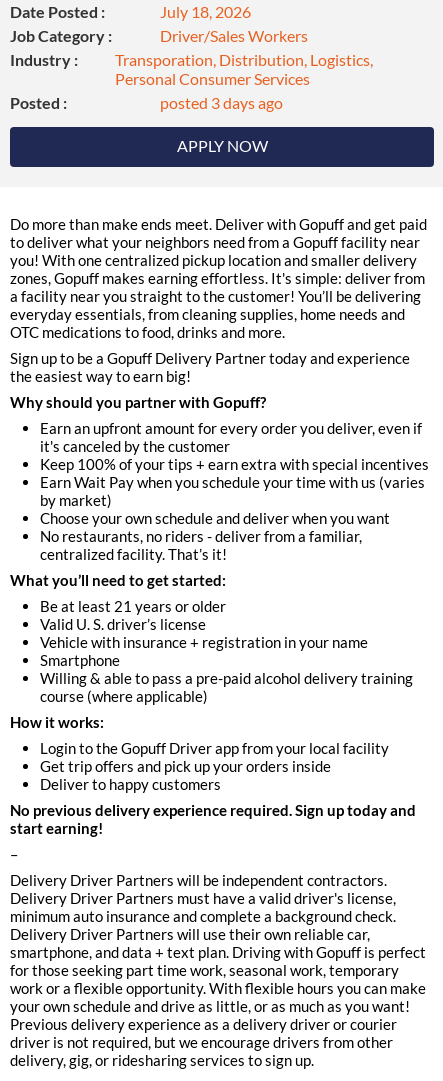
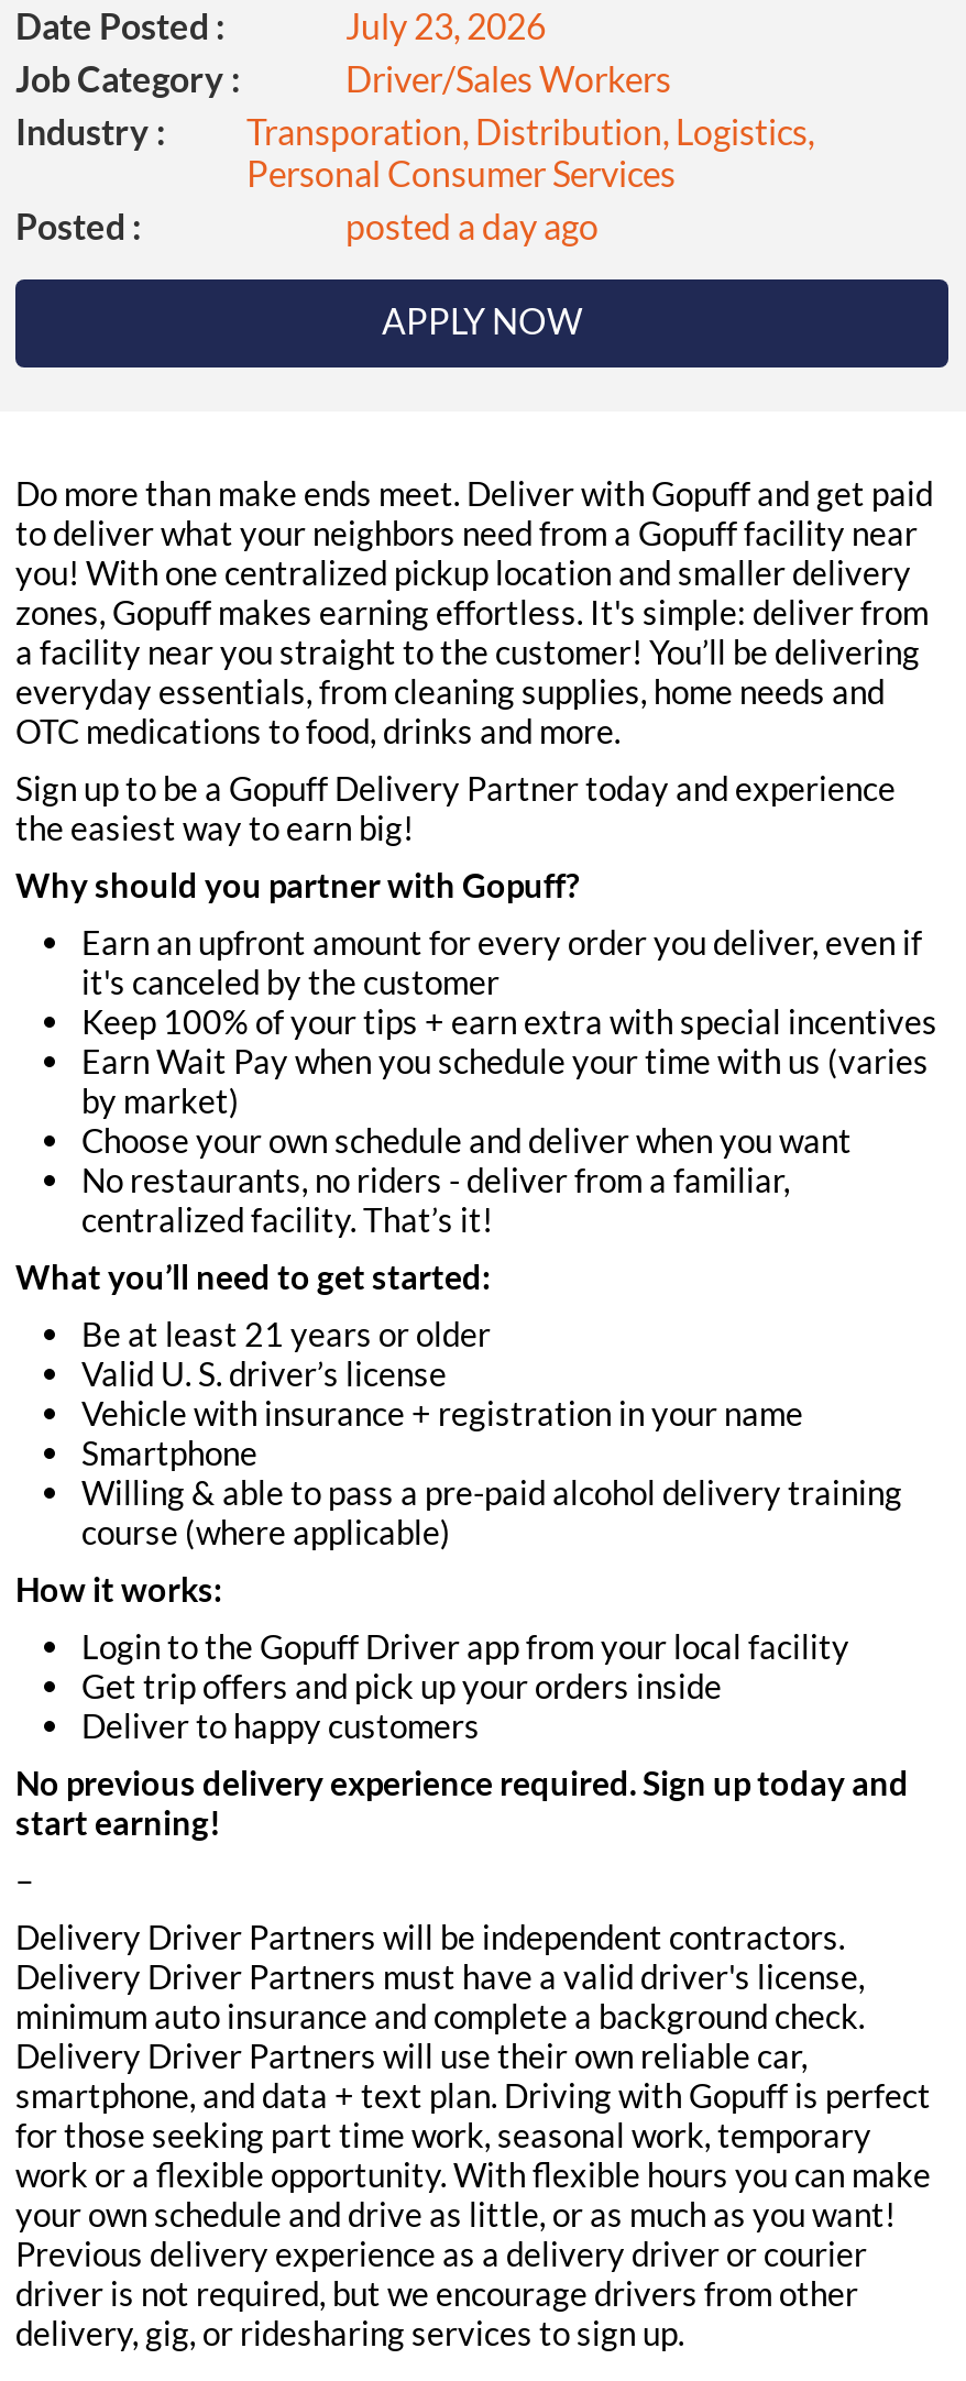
- July 18, 2026
+ July 23, 2026

- posted 3 days ago
+ posted a day ago
